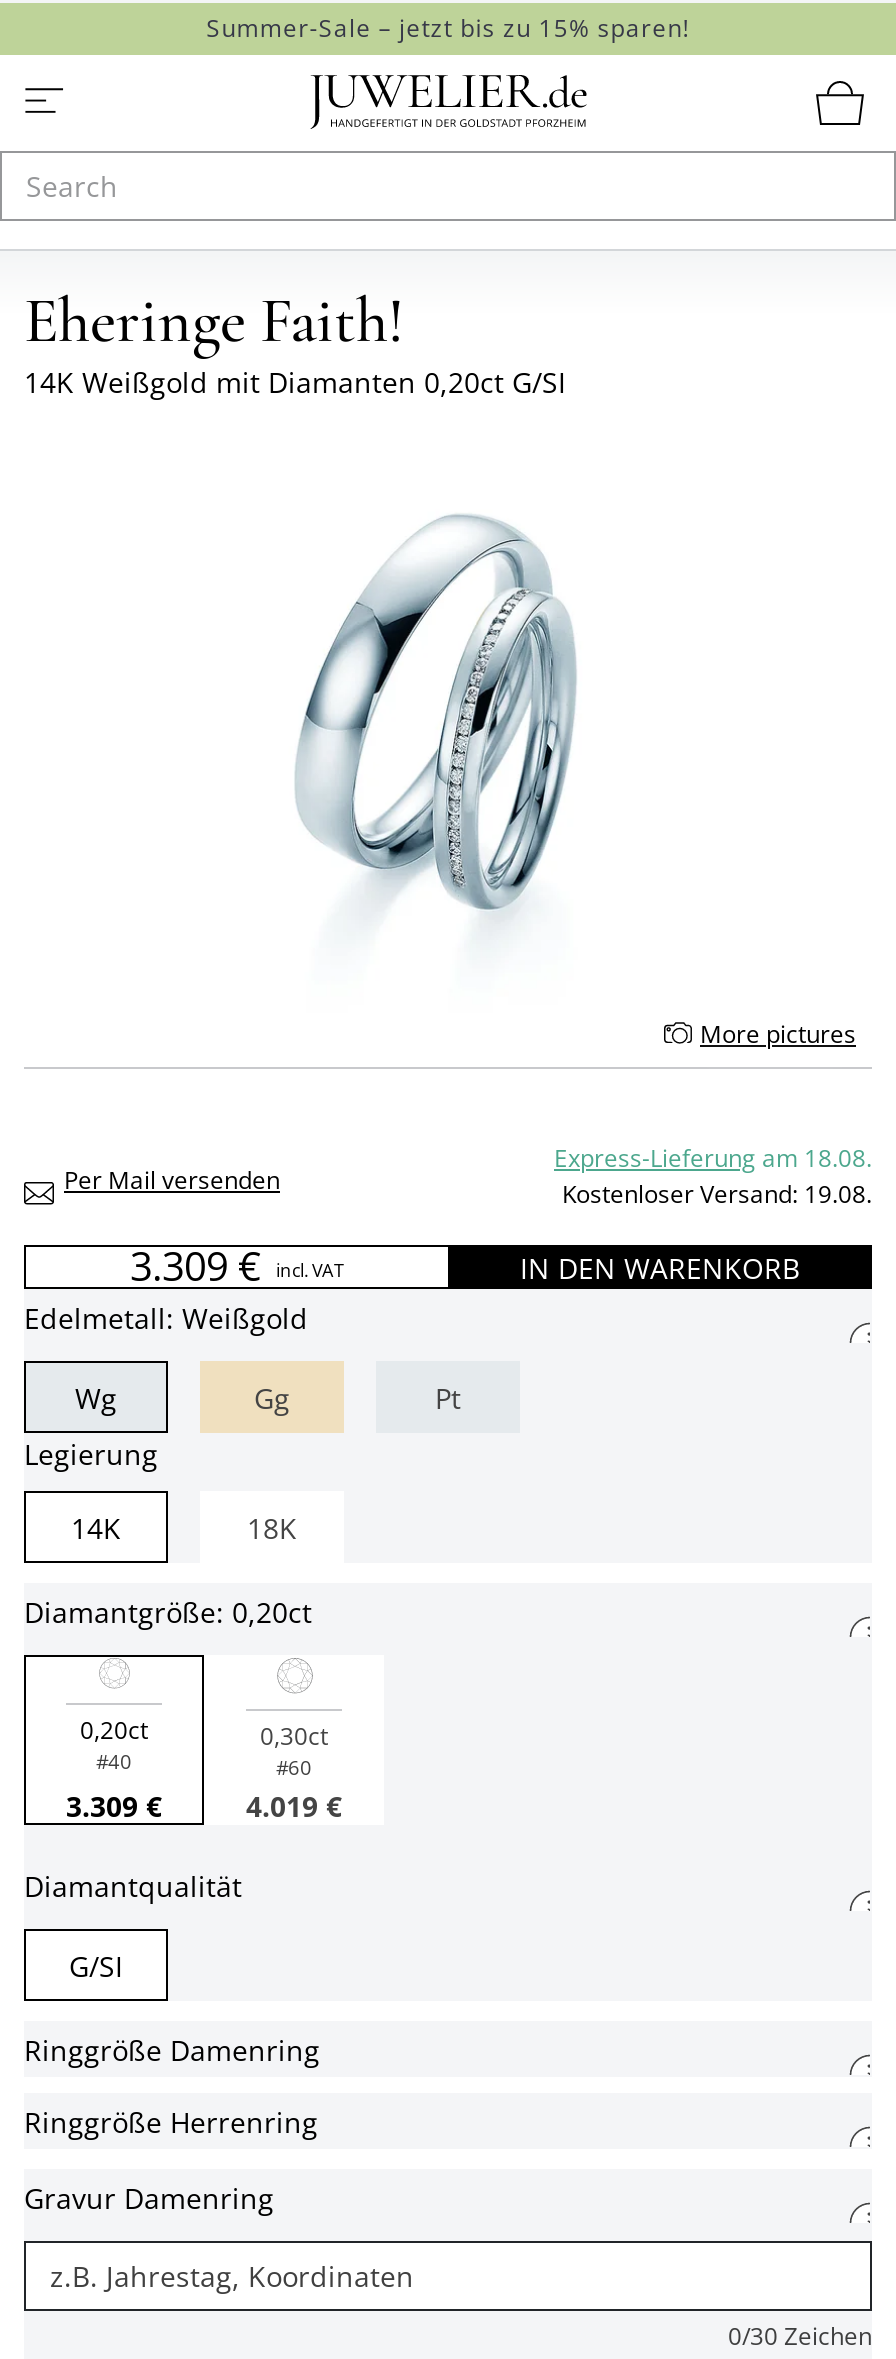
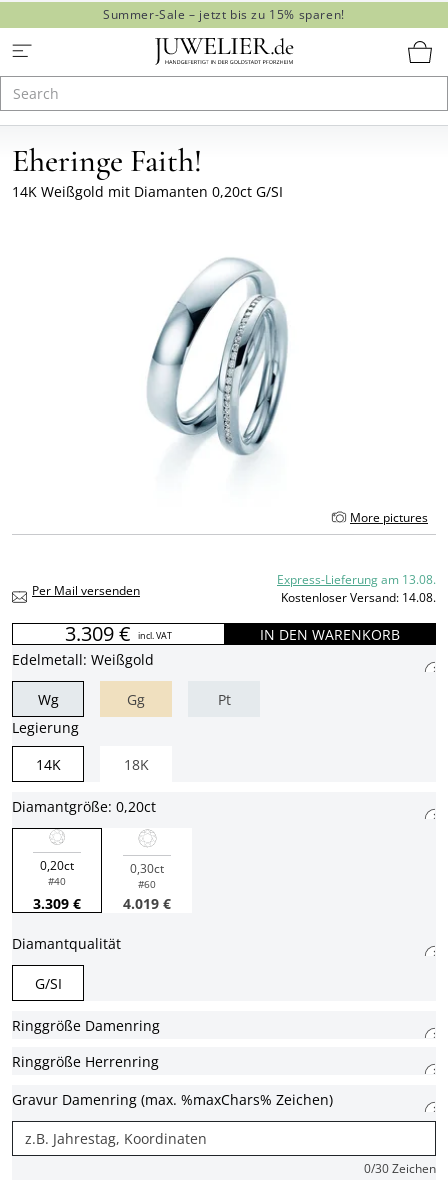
- Express-Lieferung am 18.08.
+ Express-Lieferung am 13.08.

- Kostenloser Versand: 19.08.
+ Kostenloser Versand: 14.08.

- Gravur Damenring
+ Gravur Damenring (max. %maxChars% Zeichen)
